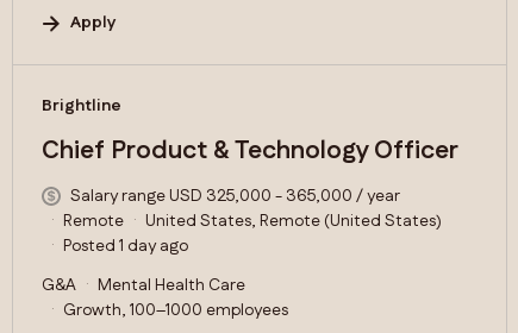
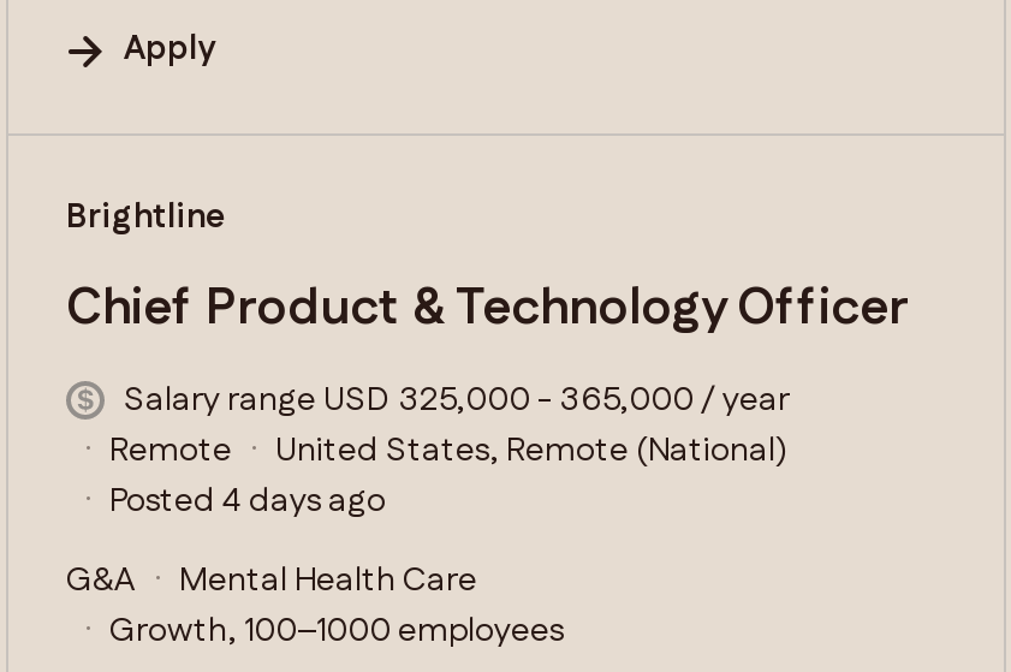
- United States, Remote (United States)
- Posted 1 day ago
+ United States, Remote (National)
+ Posted 4 days ago
